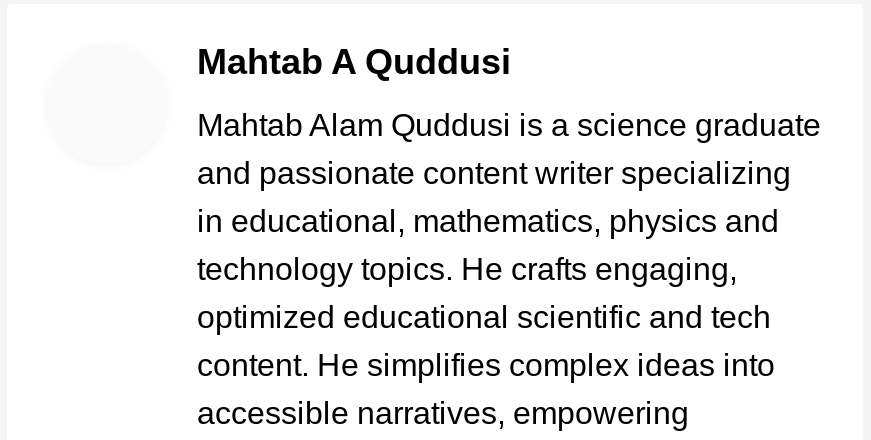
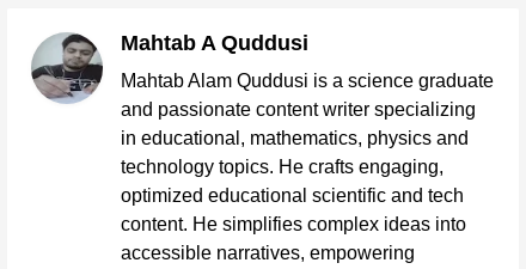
+ [image]
